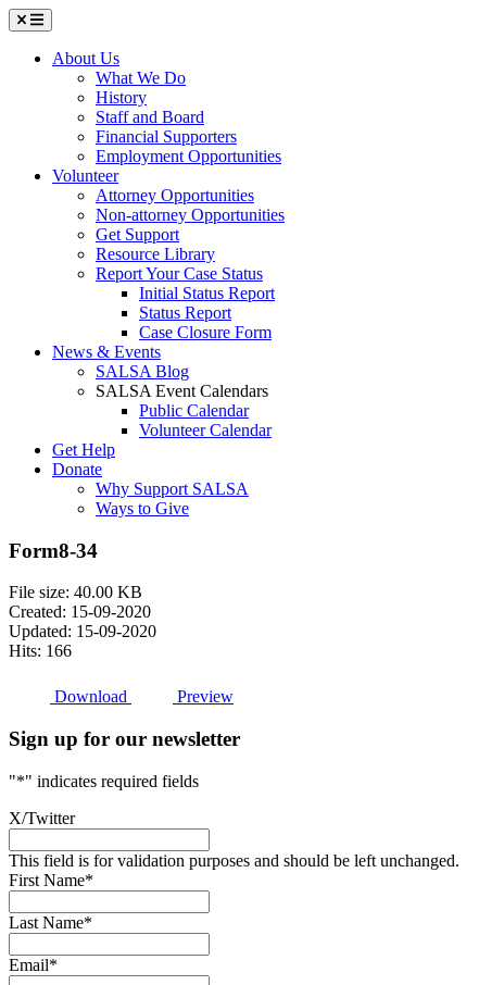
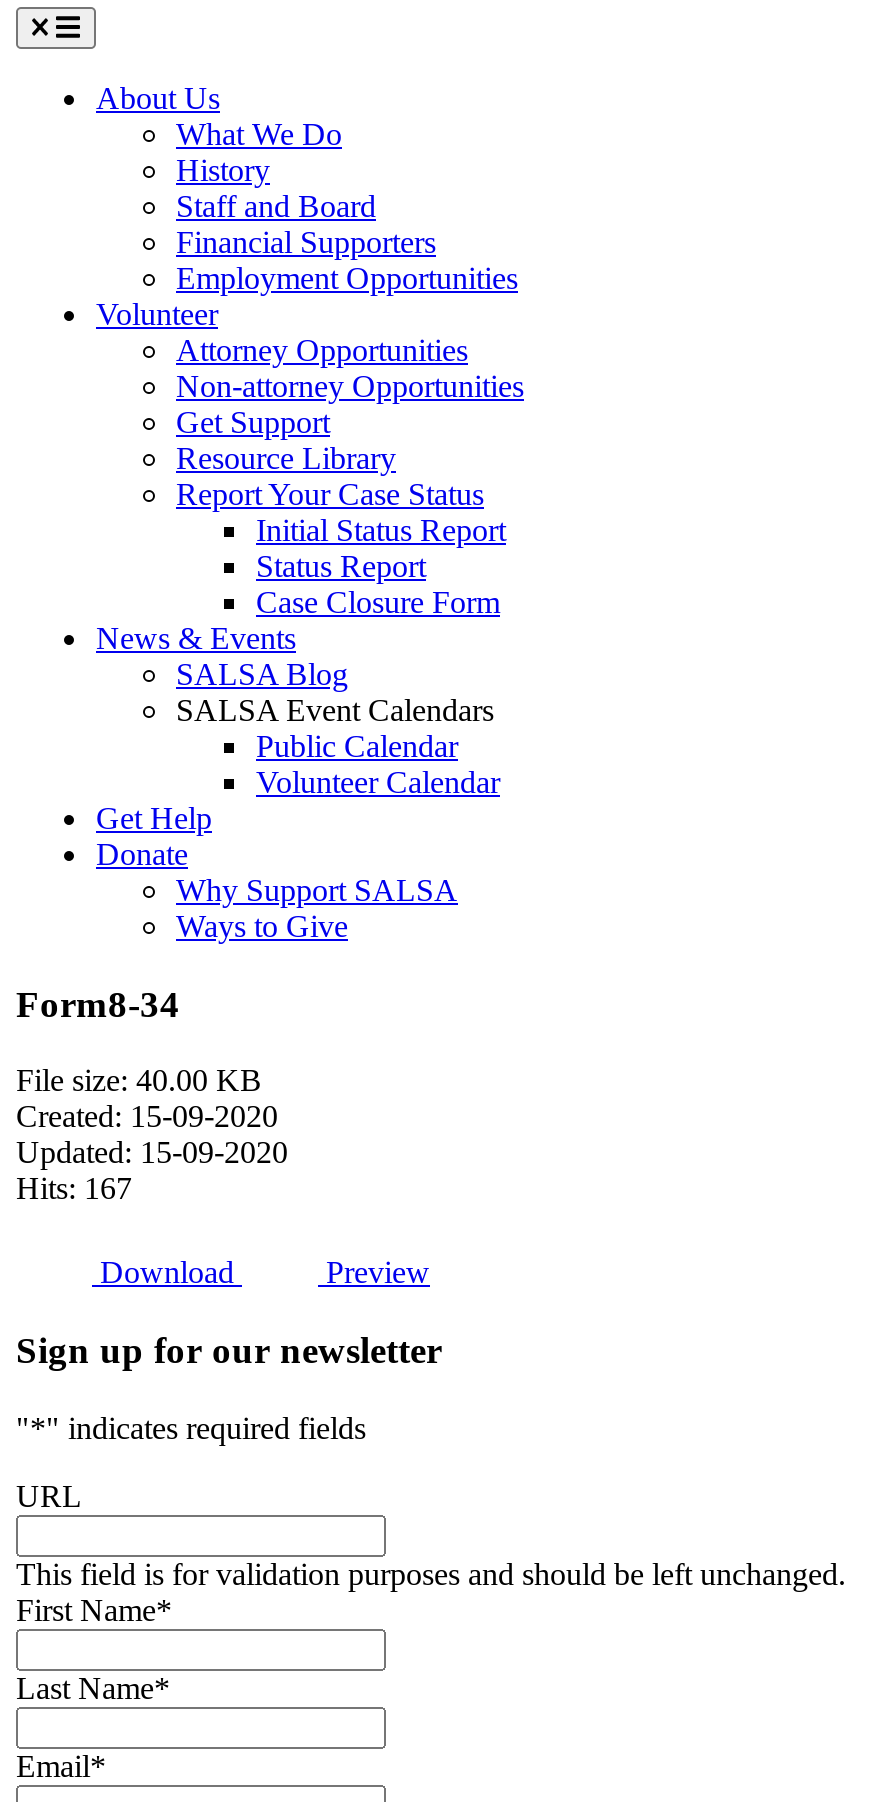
- Hits: 166
+ Hits: 167

- X/Twitter
+ URL
